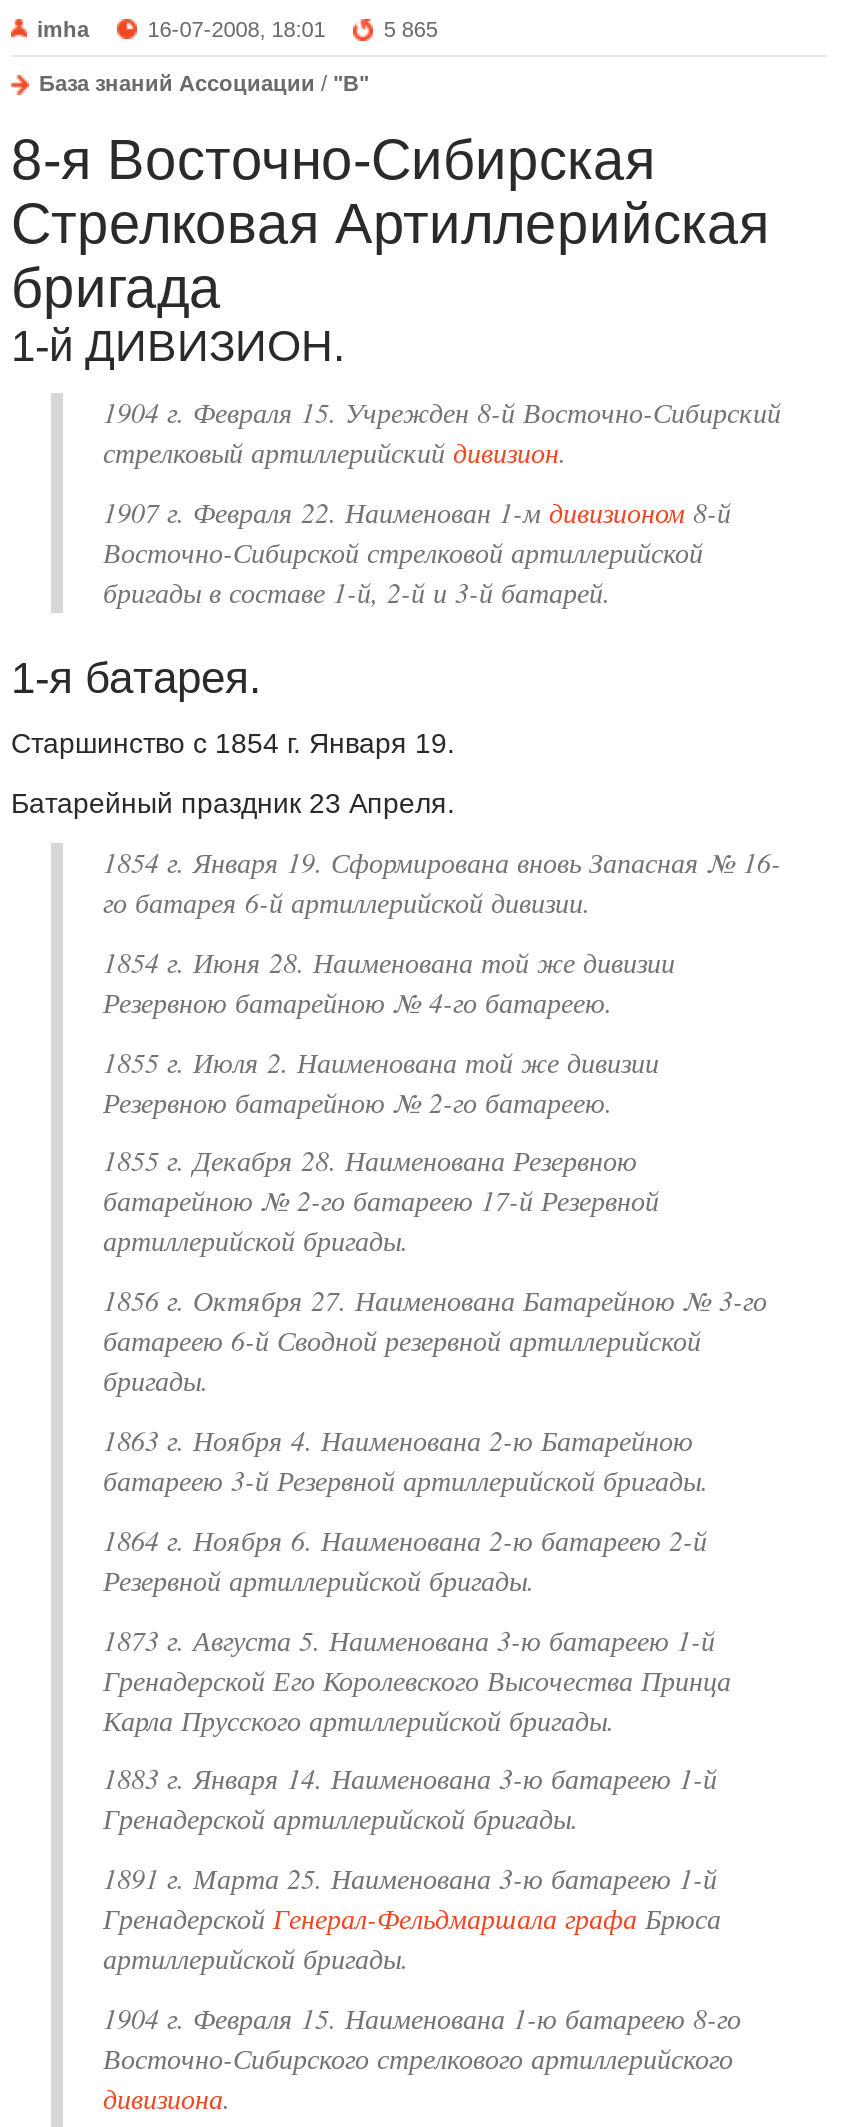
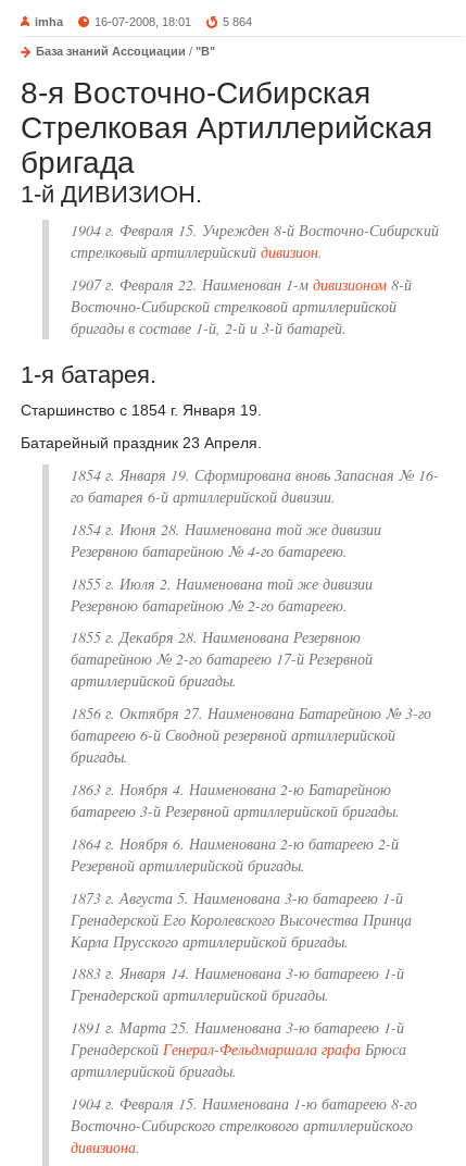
- 5 865
+ 5 864
